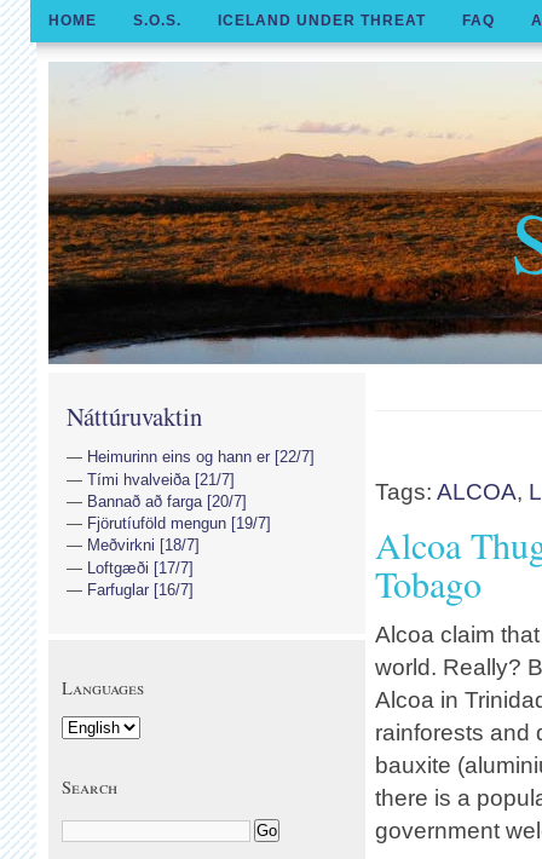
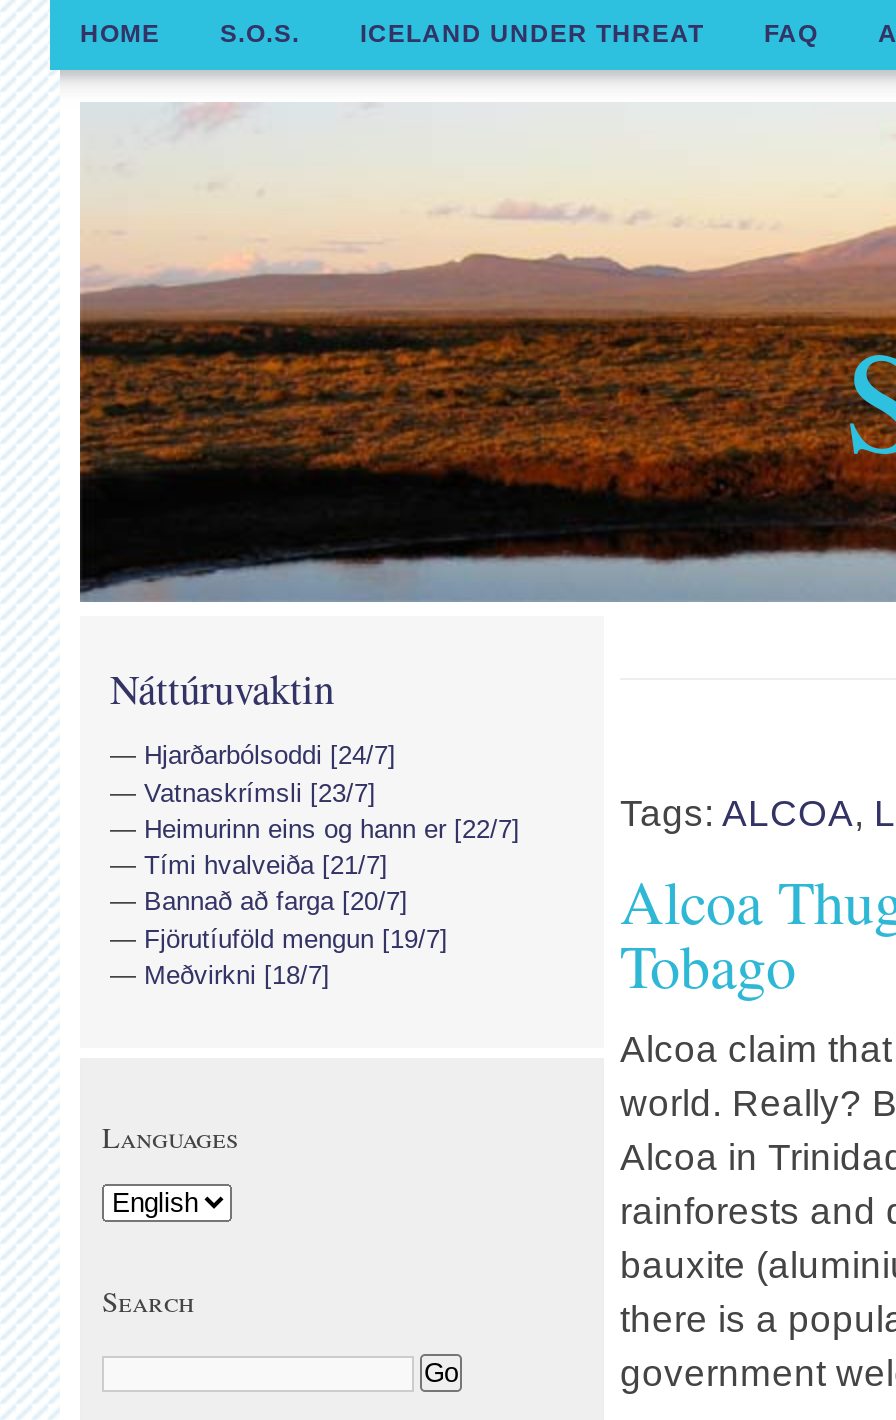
+ Hjarðarbólsoddi [24/7]
+ Vatnaskrímsli [23/7]

moved down: Heimurinn eins og hann er [22/7] | Tími hvalveiða [21/7] | Bannað að farga [20/7] | Fjörutíuföld mengun [19/7] | Meðvirkni [18/7]

- Loftgæði [17/7]
- Farfuglar [16/7]
